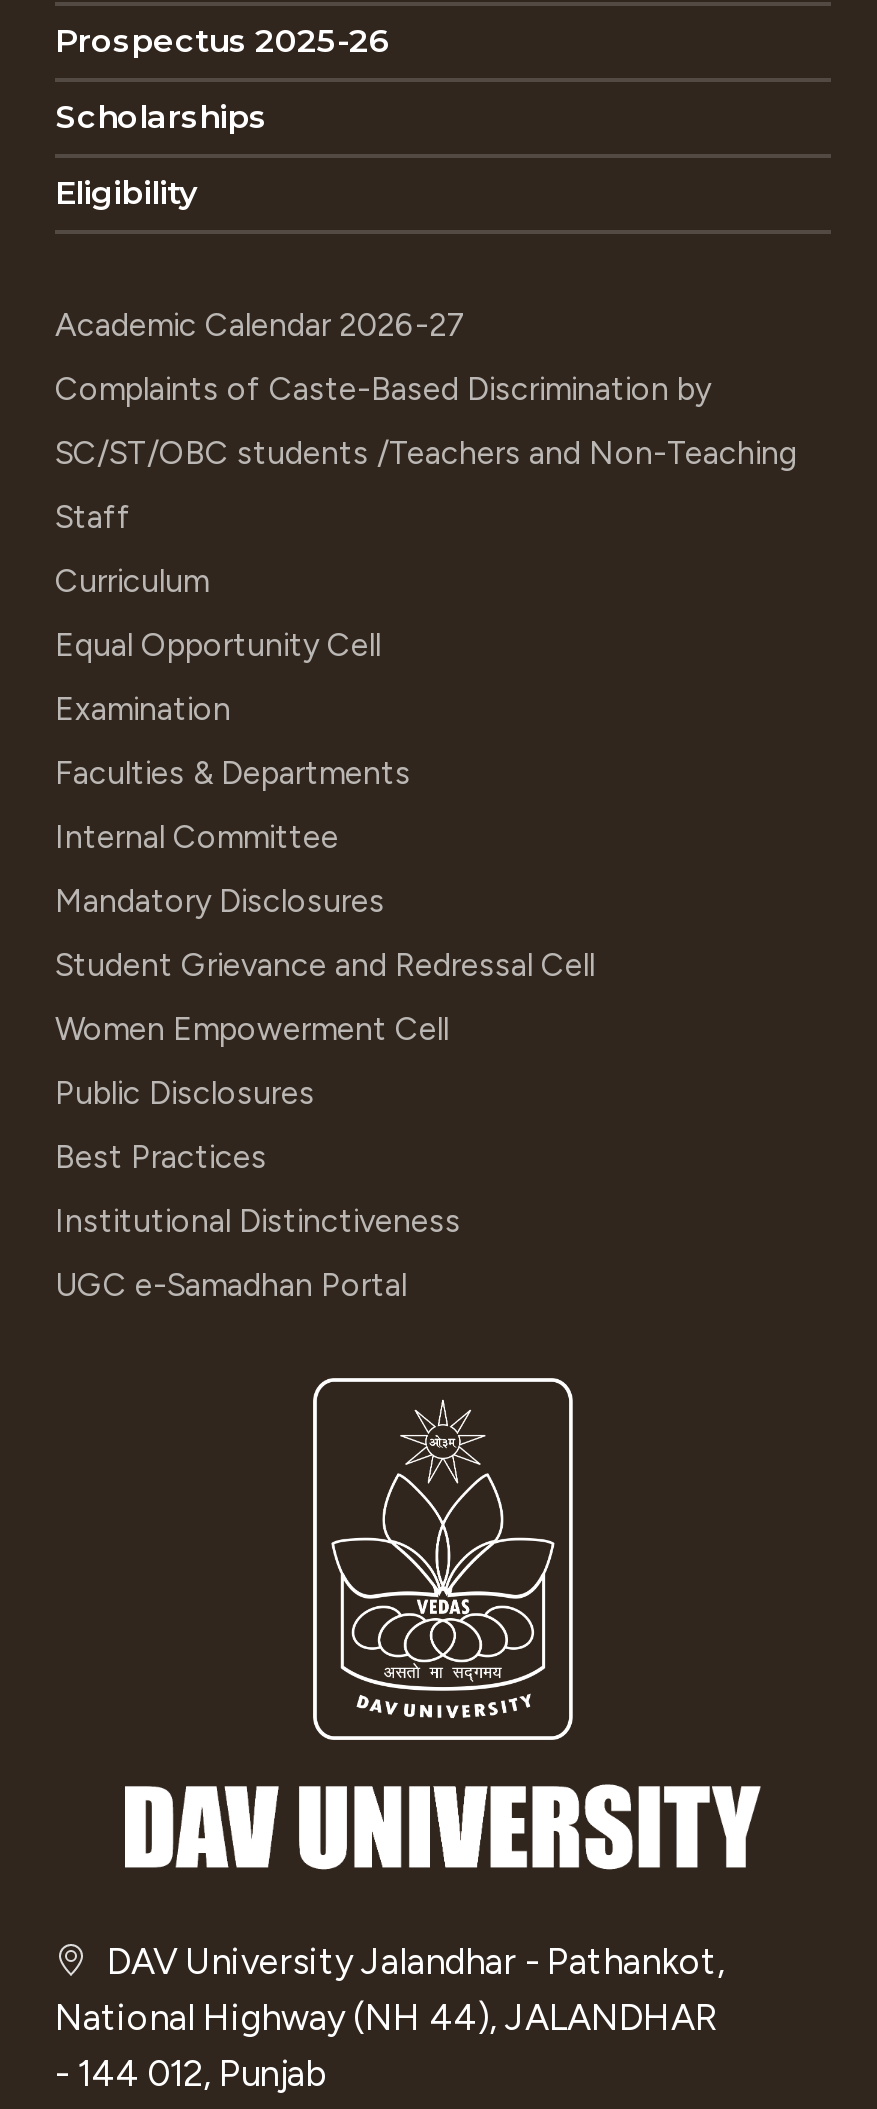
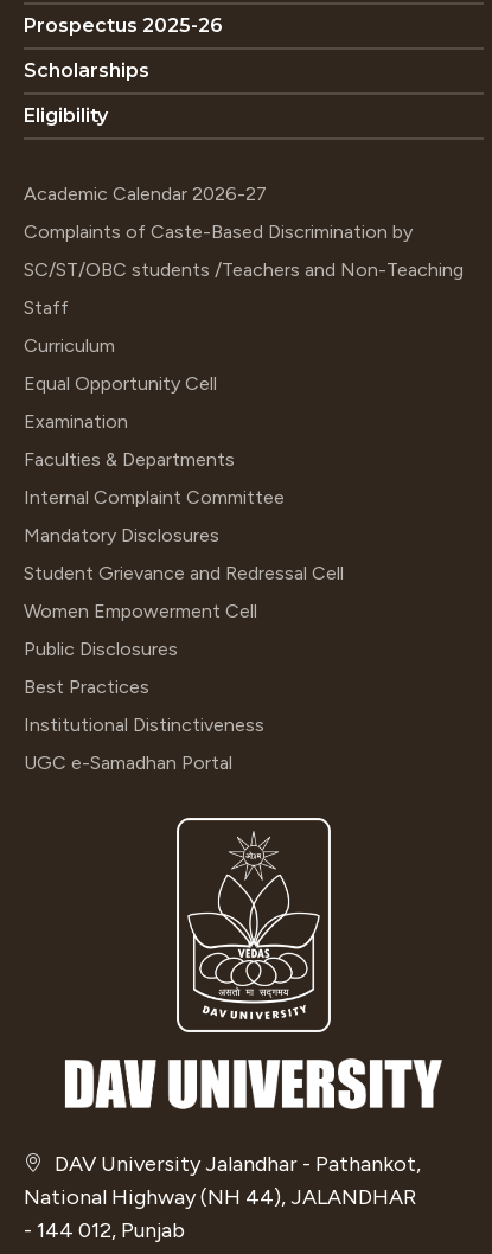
- Internal Committee
+ Internal Complaint Committee
